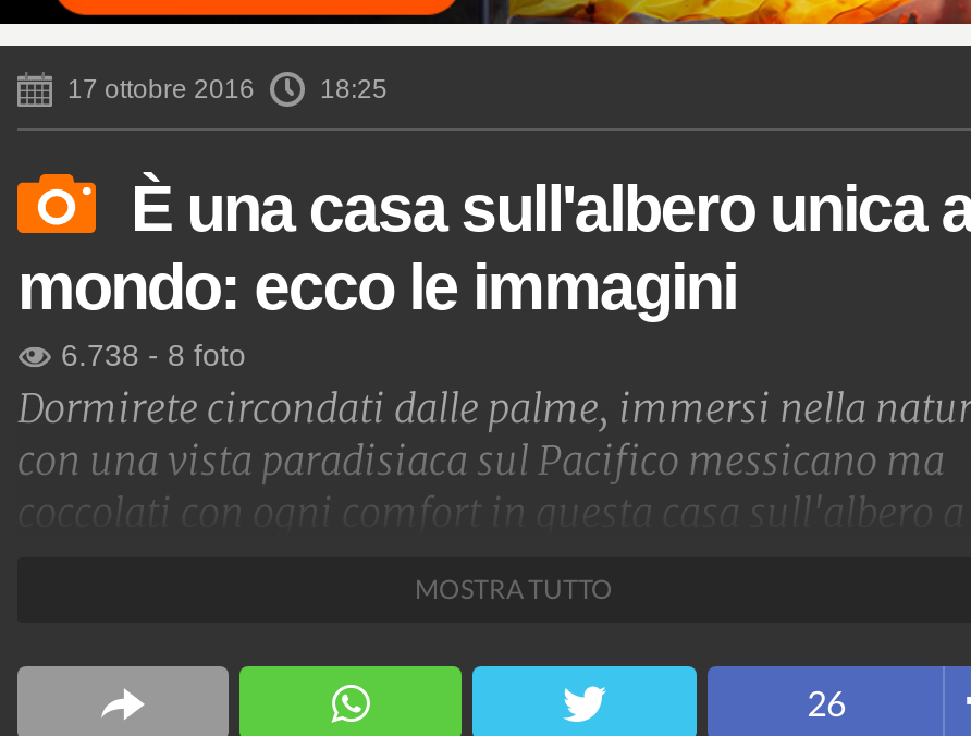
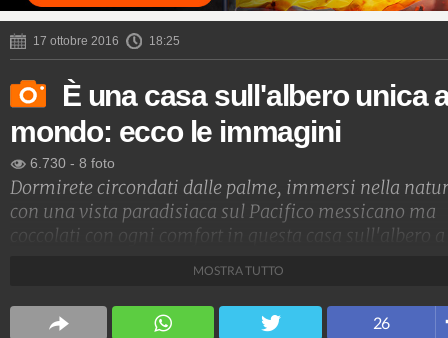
- 6.738 - 8 foto
+ 6.730 - 8 foto
